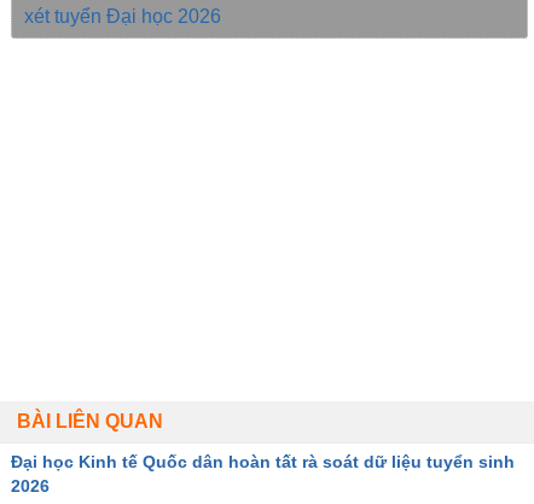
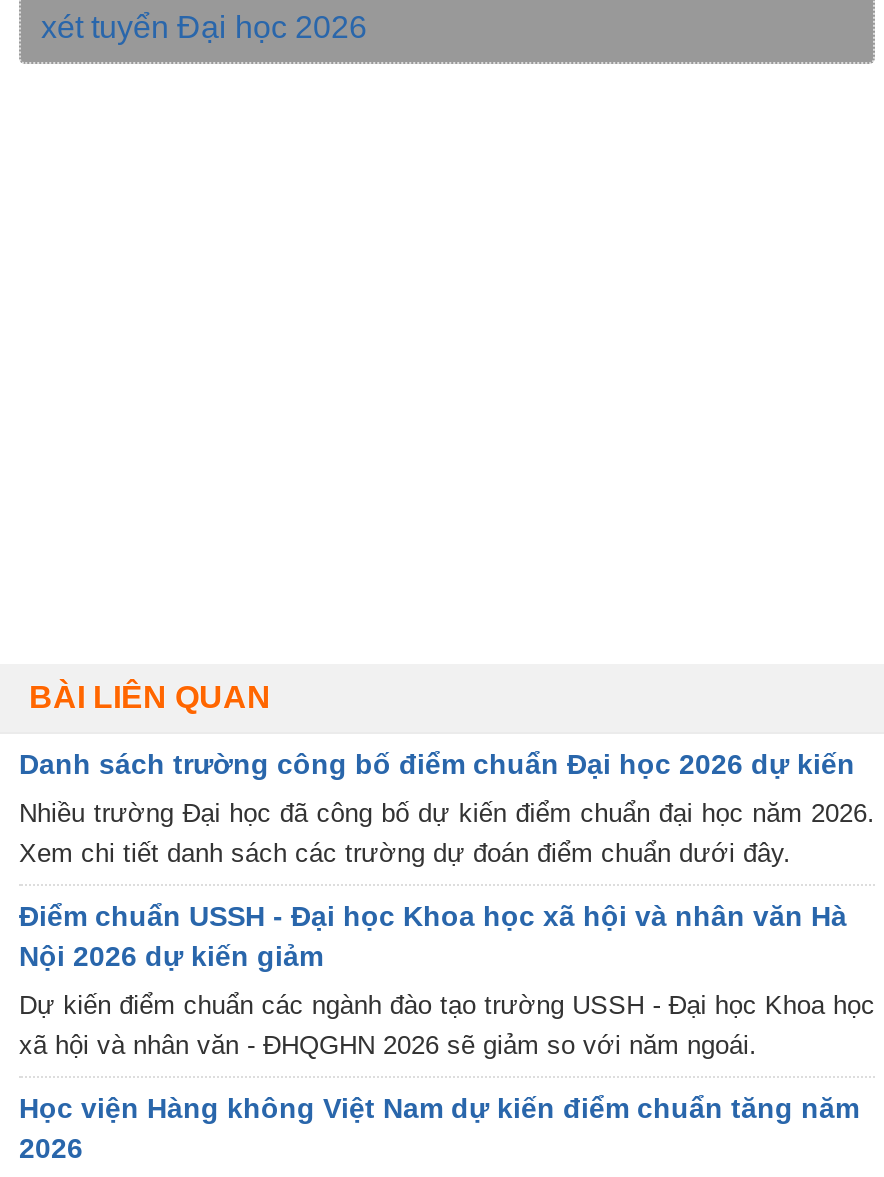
- Đại học Kinh tế Quốc dân hoàn tất rà soát dữ liệu tuyển sinh
+ Danh sách trường công bố điểm chuẩn Đại học 2026 dự kiến
+ Nhiều trường Đại học đã công bố dự kiến điểm chuẩn đại học năm 2026.
+ Xem chi tiết danh sách các trường dự đoán điểm chuẩn dưới đây.
+ Điểm chuẩn USSH - Đại học Khoa học xã hội và nhân văn Hà
+ Nội 2026 dự kiến giảm
+ Dự kiến điểm chuẩn các ngành đào tạo trường USSH - Đại học Khoa học
+ xã hội và nhân văn - ĐHQGHN 2026 sẽ giảm so với năm ngoái.
+ Học viện Hàng không Việt Nam dự kiến điểm chuẩn tăng năm
